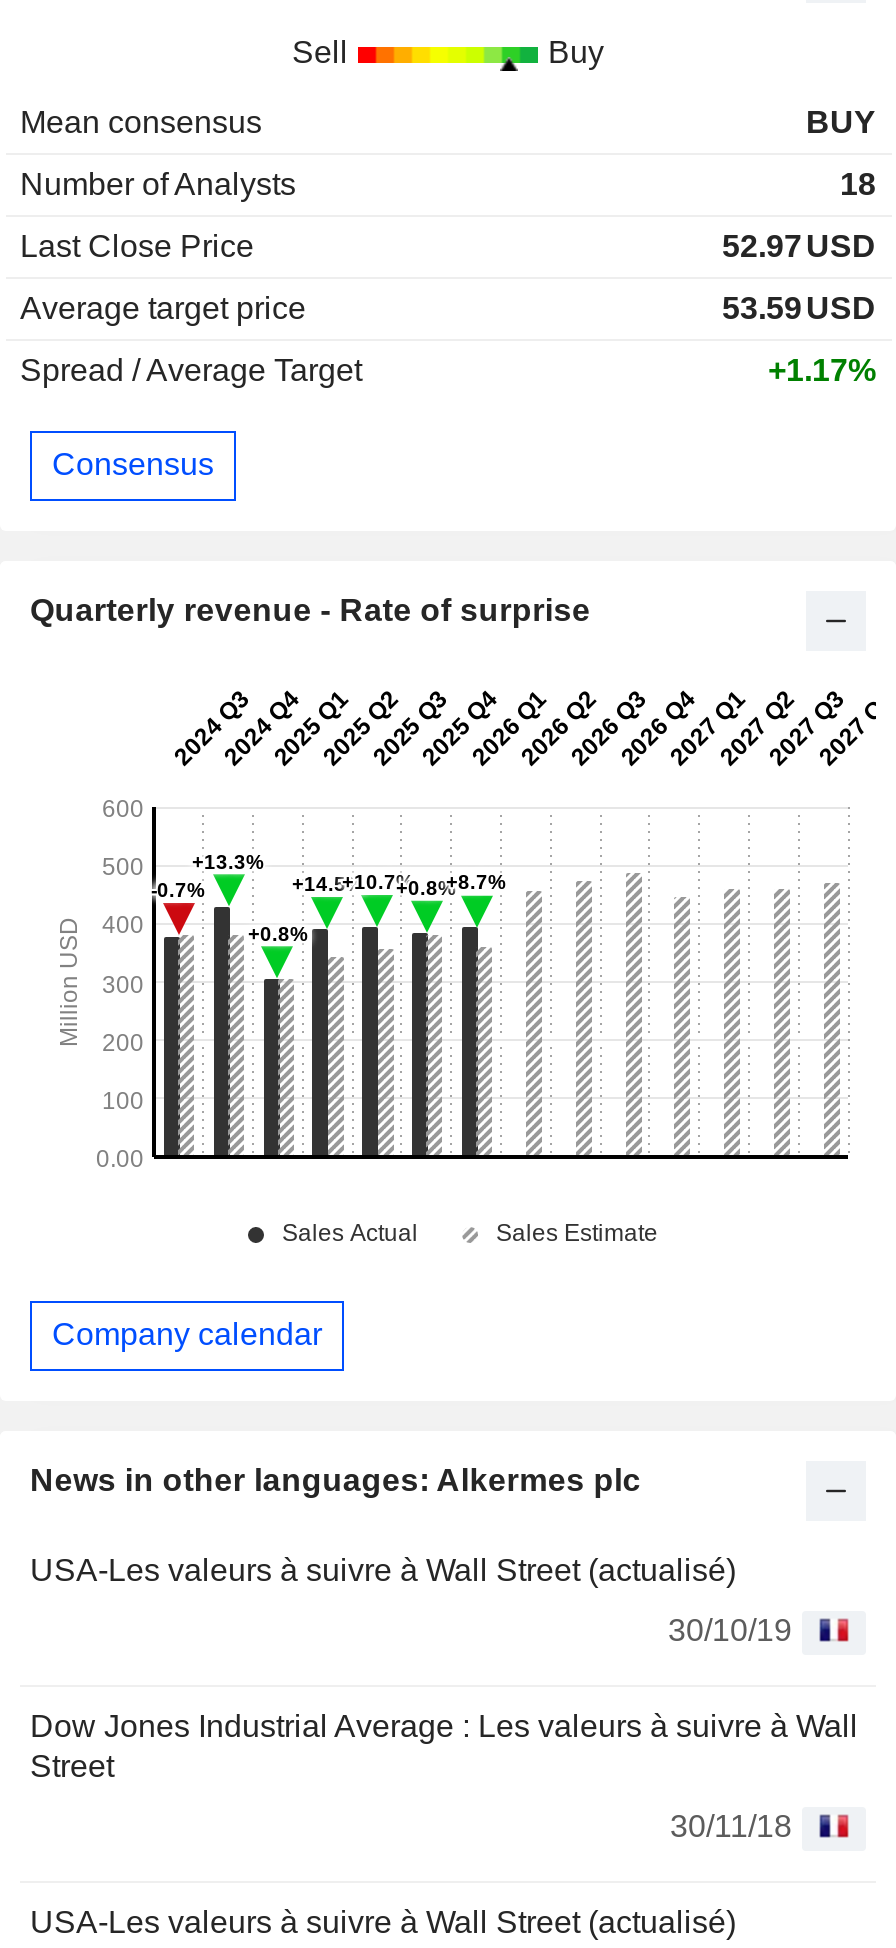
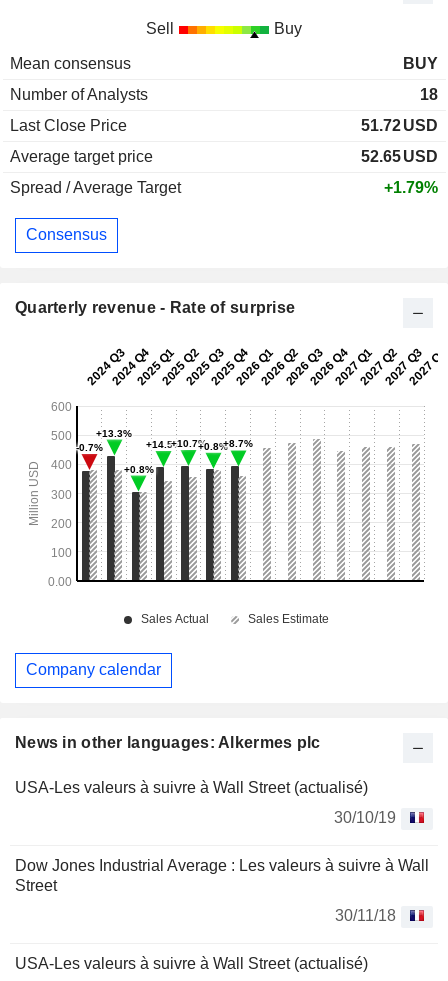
- 52.97 USD
+ 51.72 USD

- 53.59 USD
+ 52.65 USD

- +1.17%
+ +1.79%
